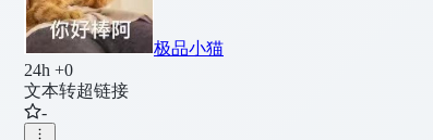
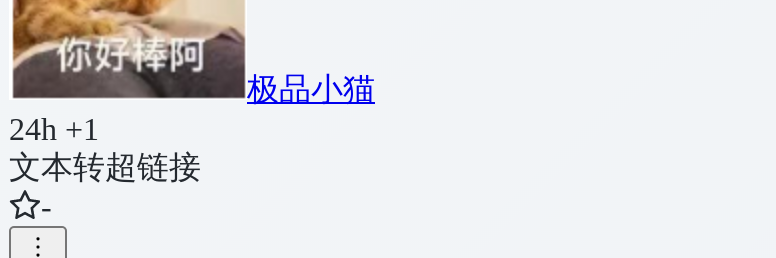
- 24h +0
+ 24h +1
